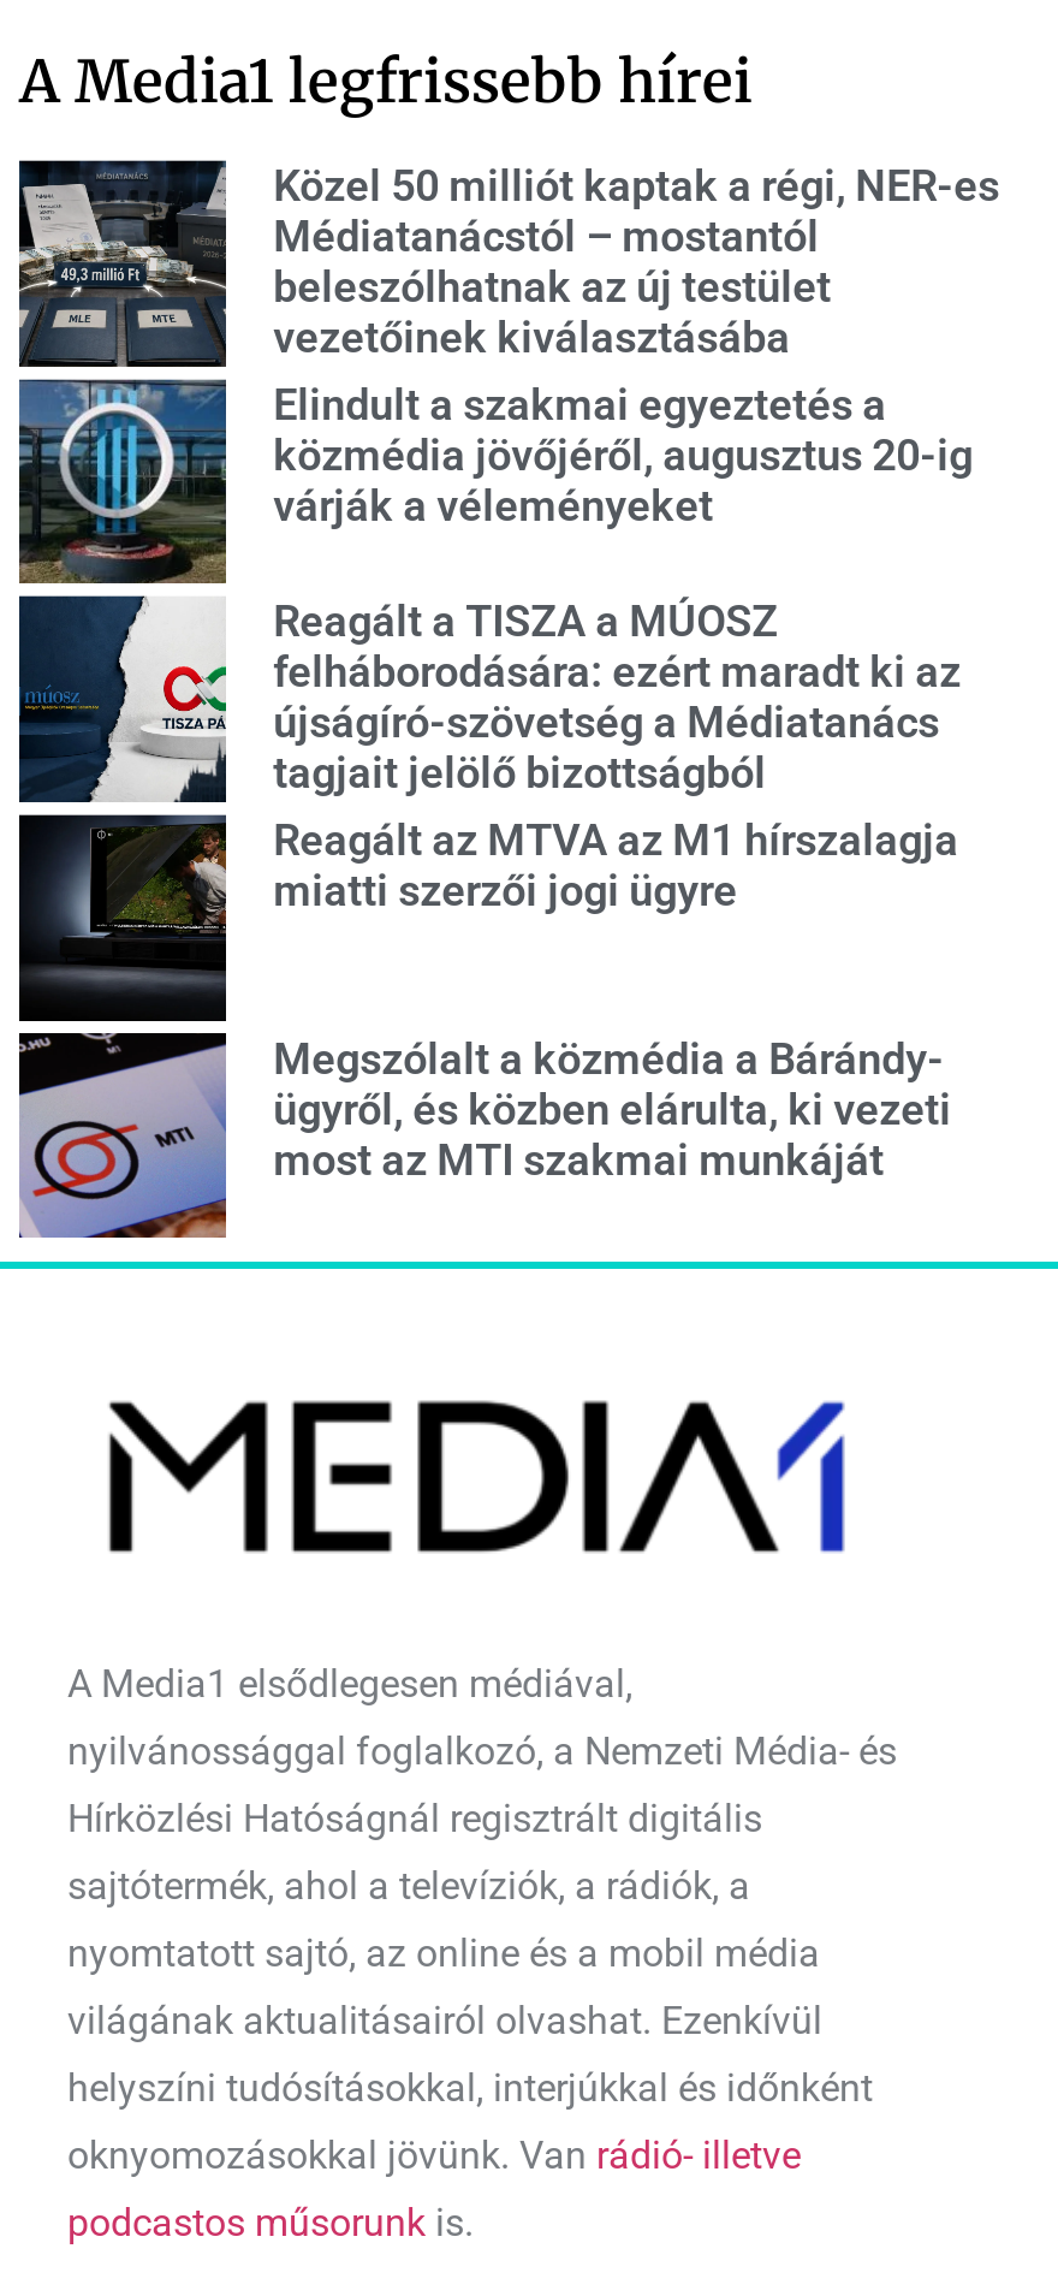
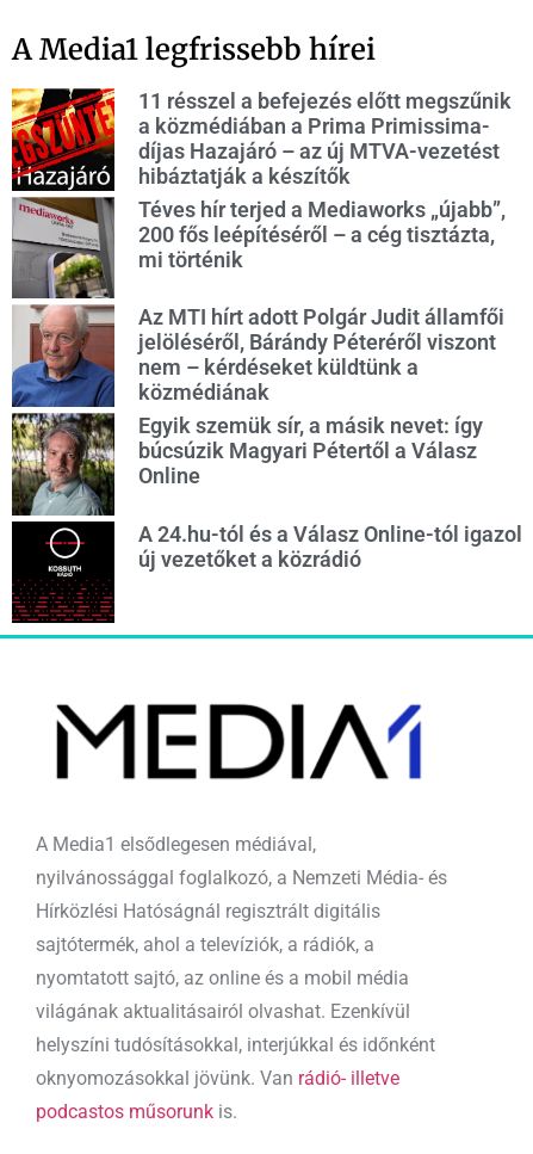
- [image]
- Közel 50 milliót kaptak a régi, NER-es
- Médiatanácstól – mostantól
- beleszólhatnak az új testület
- vezetőinek kiválasztásába
- Elindult a szakmai egyeztetés a
- közmédia jövőjéről, augusztus 20-ig
- várják a véleményeket
+ [image]
+ 11 résszel a befejezés előtt megszűnik
+ a közmédiában a Prima Primissima-
+ díjas Hazajáró – az új MTVA-vezetést
+ hibáztatják a készítők
+ Téves hír terjed a Mediaworks „újabb”,
+ 200 fős leépítéséről – a cég tisztázta,
+ mi történik

- Reagált a TISZA a MÚOSZ
- felháborodására: ezért maradt ki az
- újságíró-szövetség a Médiatanács
- tagjait jelölő bizottságból
- Reagált az MTVA az M1 hírszalagja
- miatti szerzői jogi ügyre
+ Az MTI hírt adott Polgár Judit államfői
+ jelöléséről, Bárándy Péteréről viszont
+ nem – kérdéseket küldtünk a
+ közmédiának
+ Egyik szemük sír, a másik nevet: így
+ búcsúzik Magyari Pétertől a Válasz
+ Online

- Megszólalt a közmédia a Bárándy-
- ügyről, és közben elárulta, ki vezeti
- most az MTI szakmai munkáját
+ A 24.hu-tól és a Válasz Online-tól igazol
+ új vezetőket a közrádió
